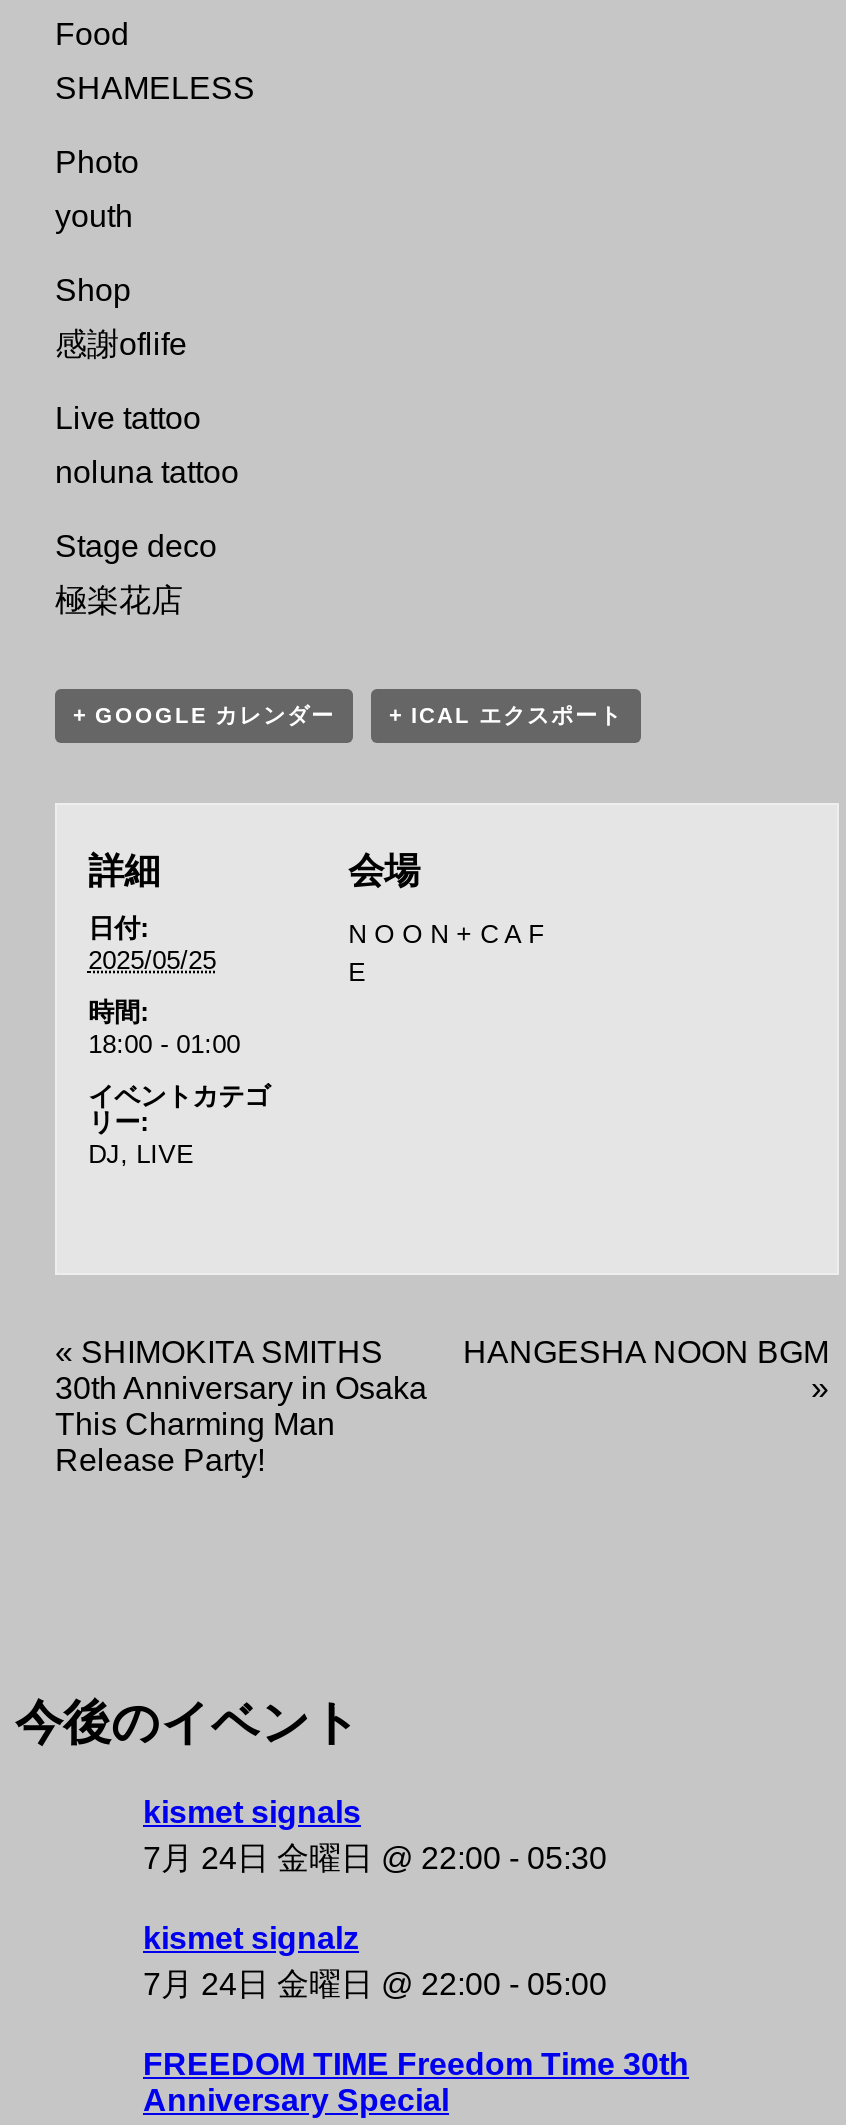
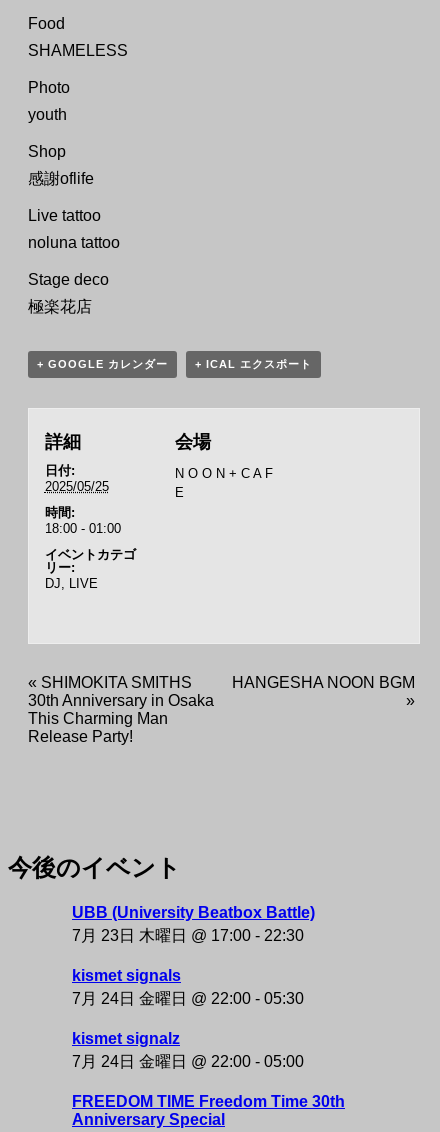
+ UBB (University Beatbox Battle)
+ 7月 23日 木曜日 @ 17:00 - 22:30
